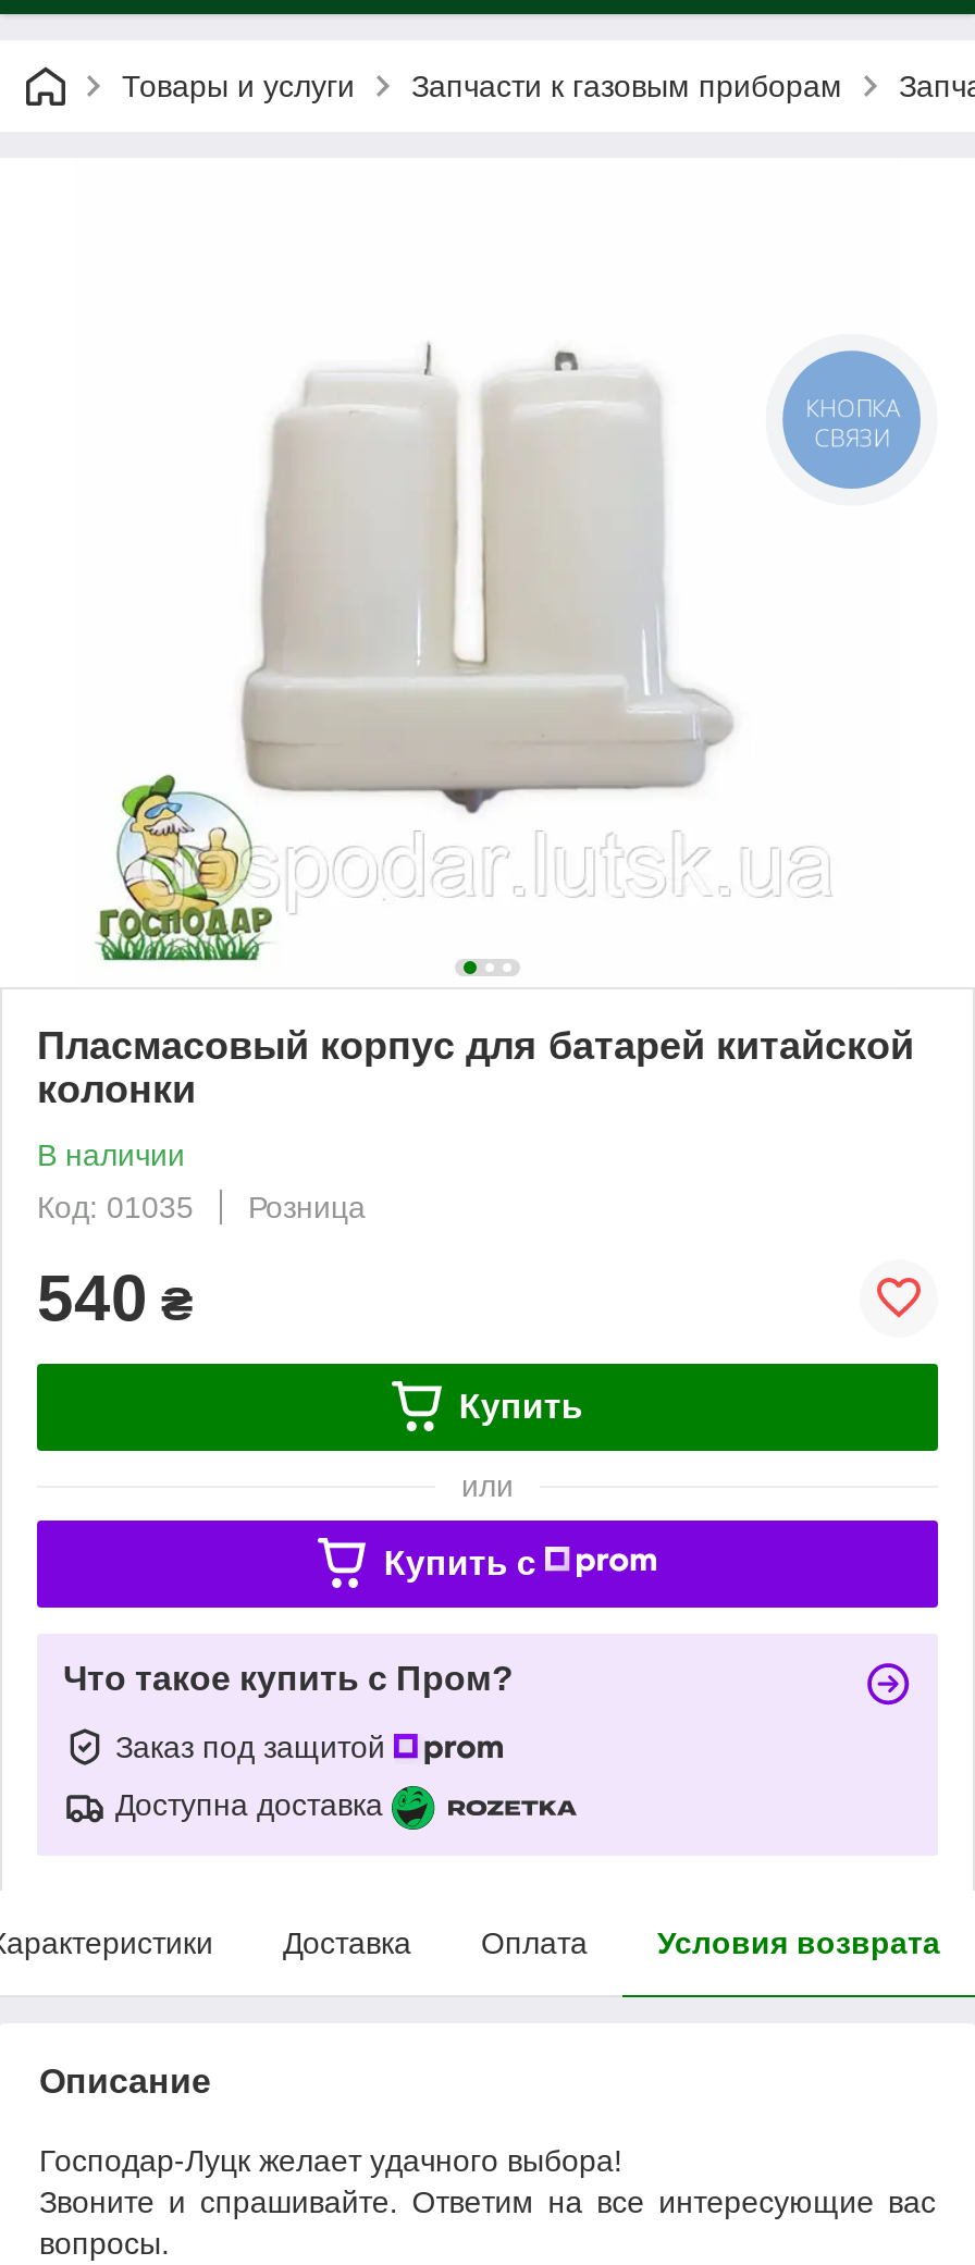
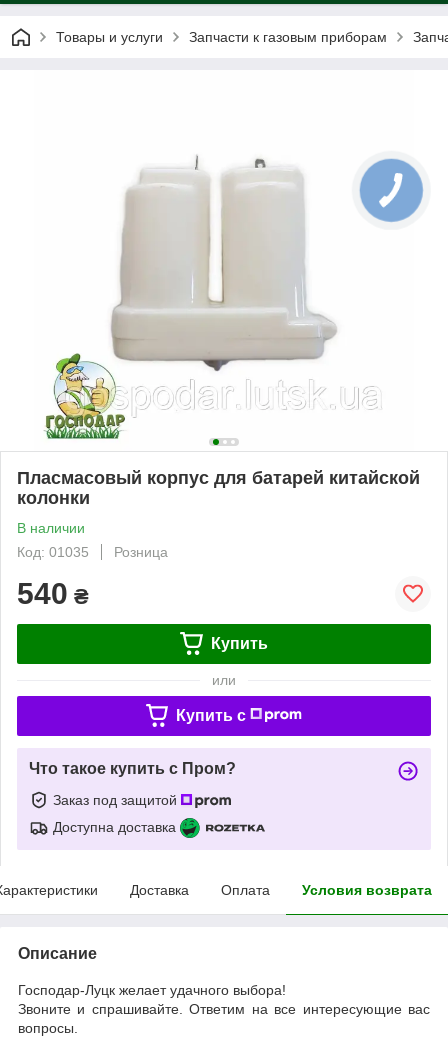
- КНОПКА
- СВЯЗИ
